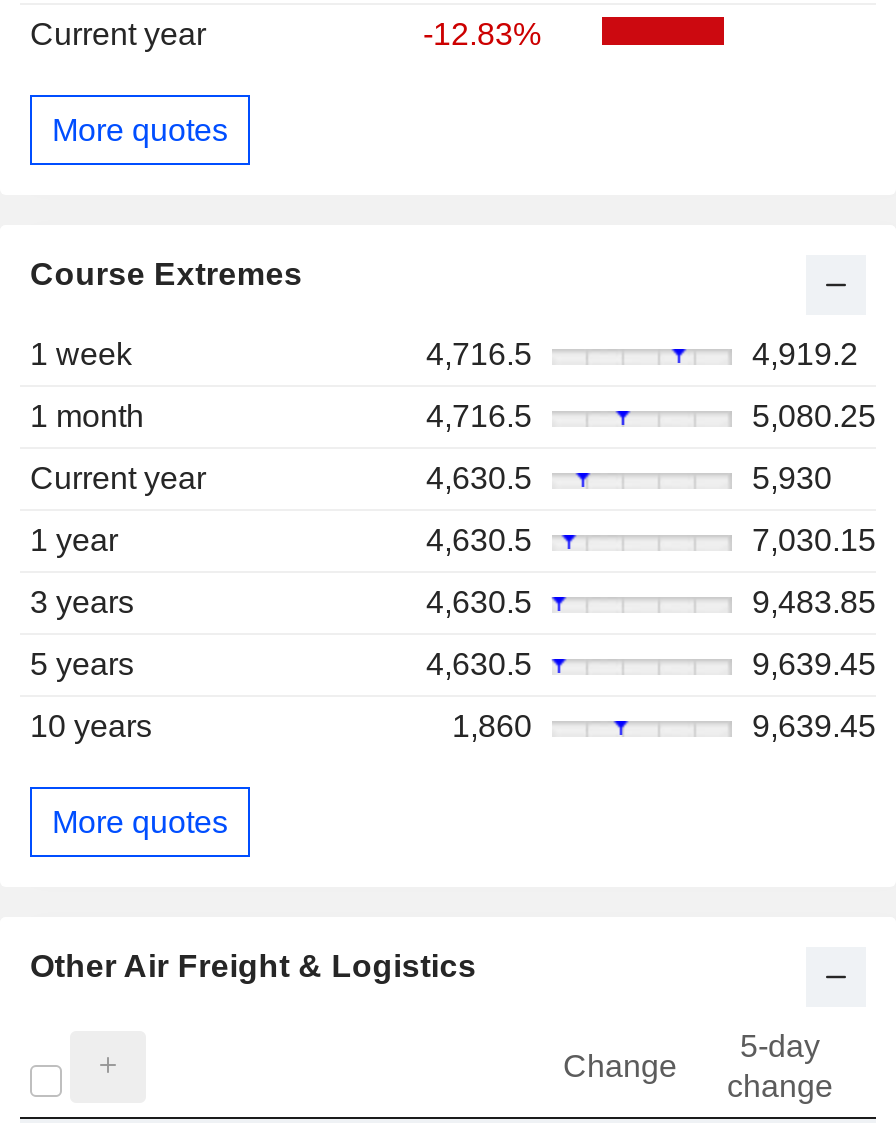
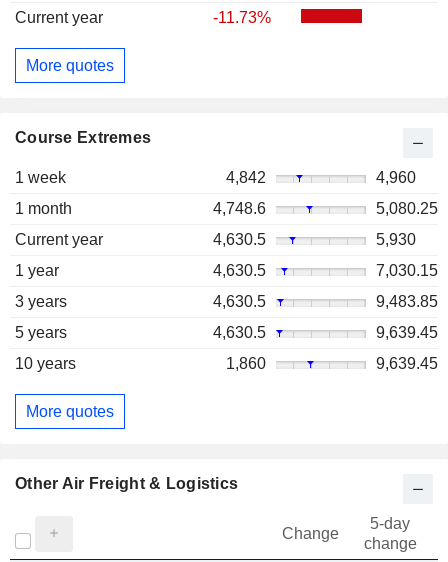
- -12.83%
+ -11.73%

- 4,716.5
+ 4,842

- 4,919.2
+ 4,960

- 4,716.5
+ 4,748.6
